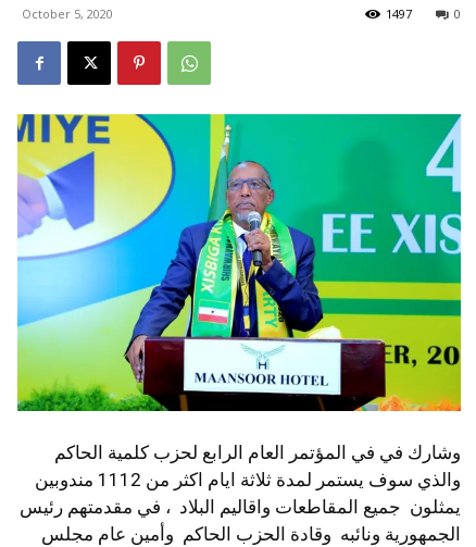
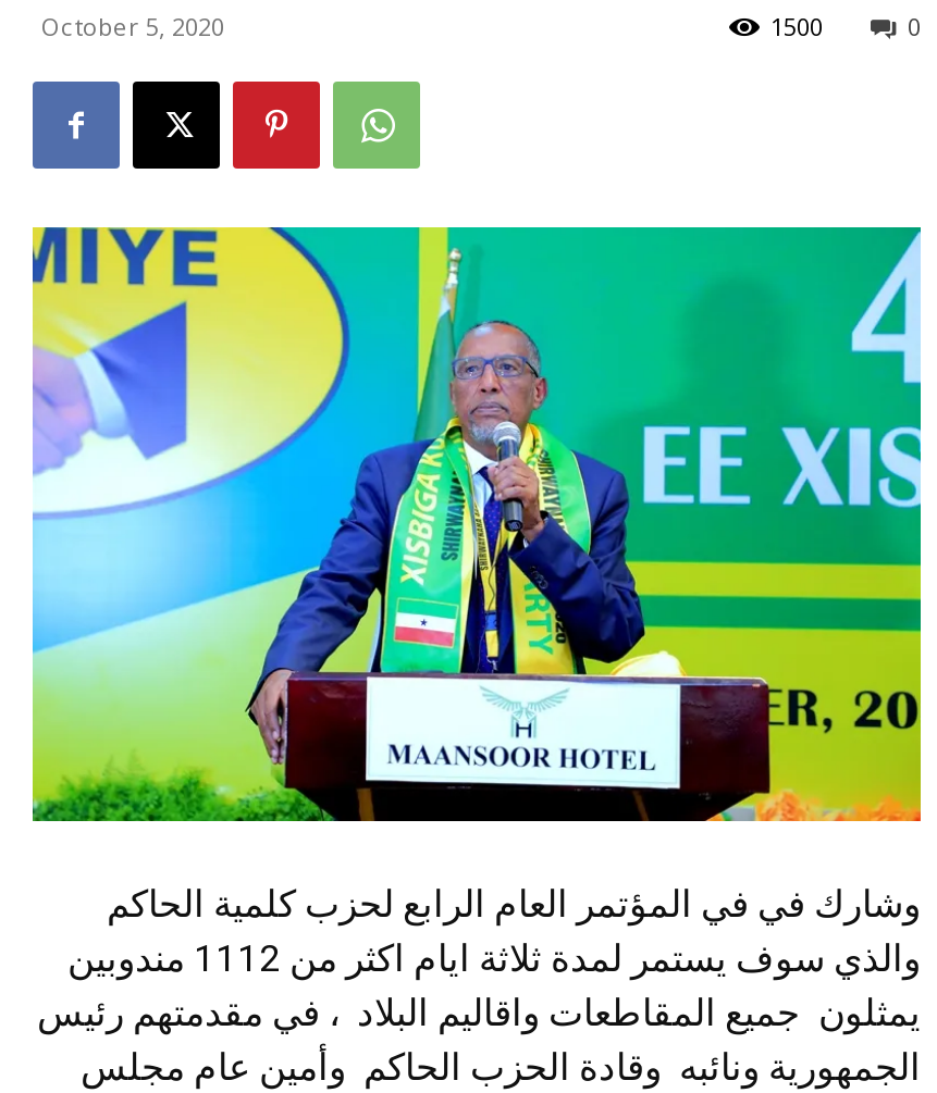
- 1497
+ 1500
